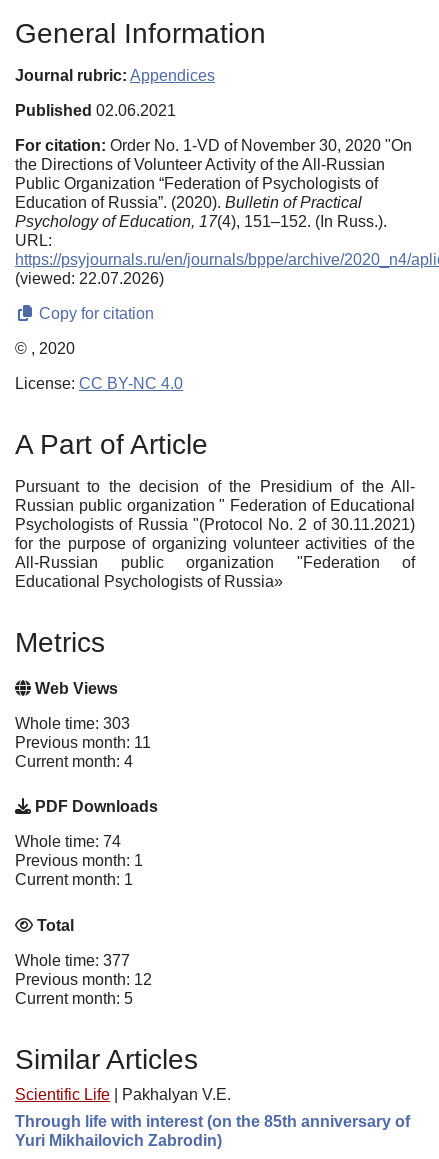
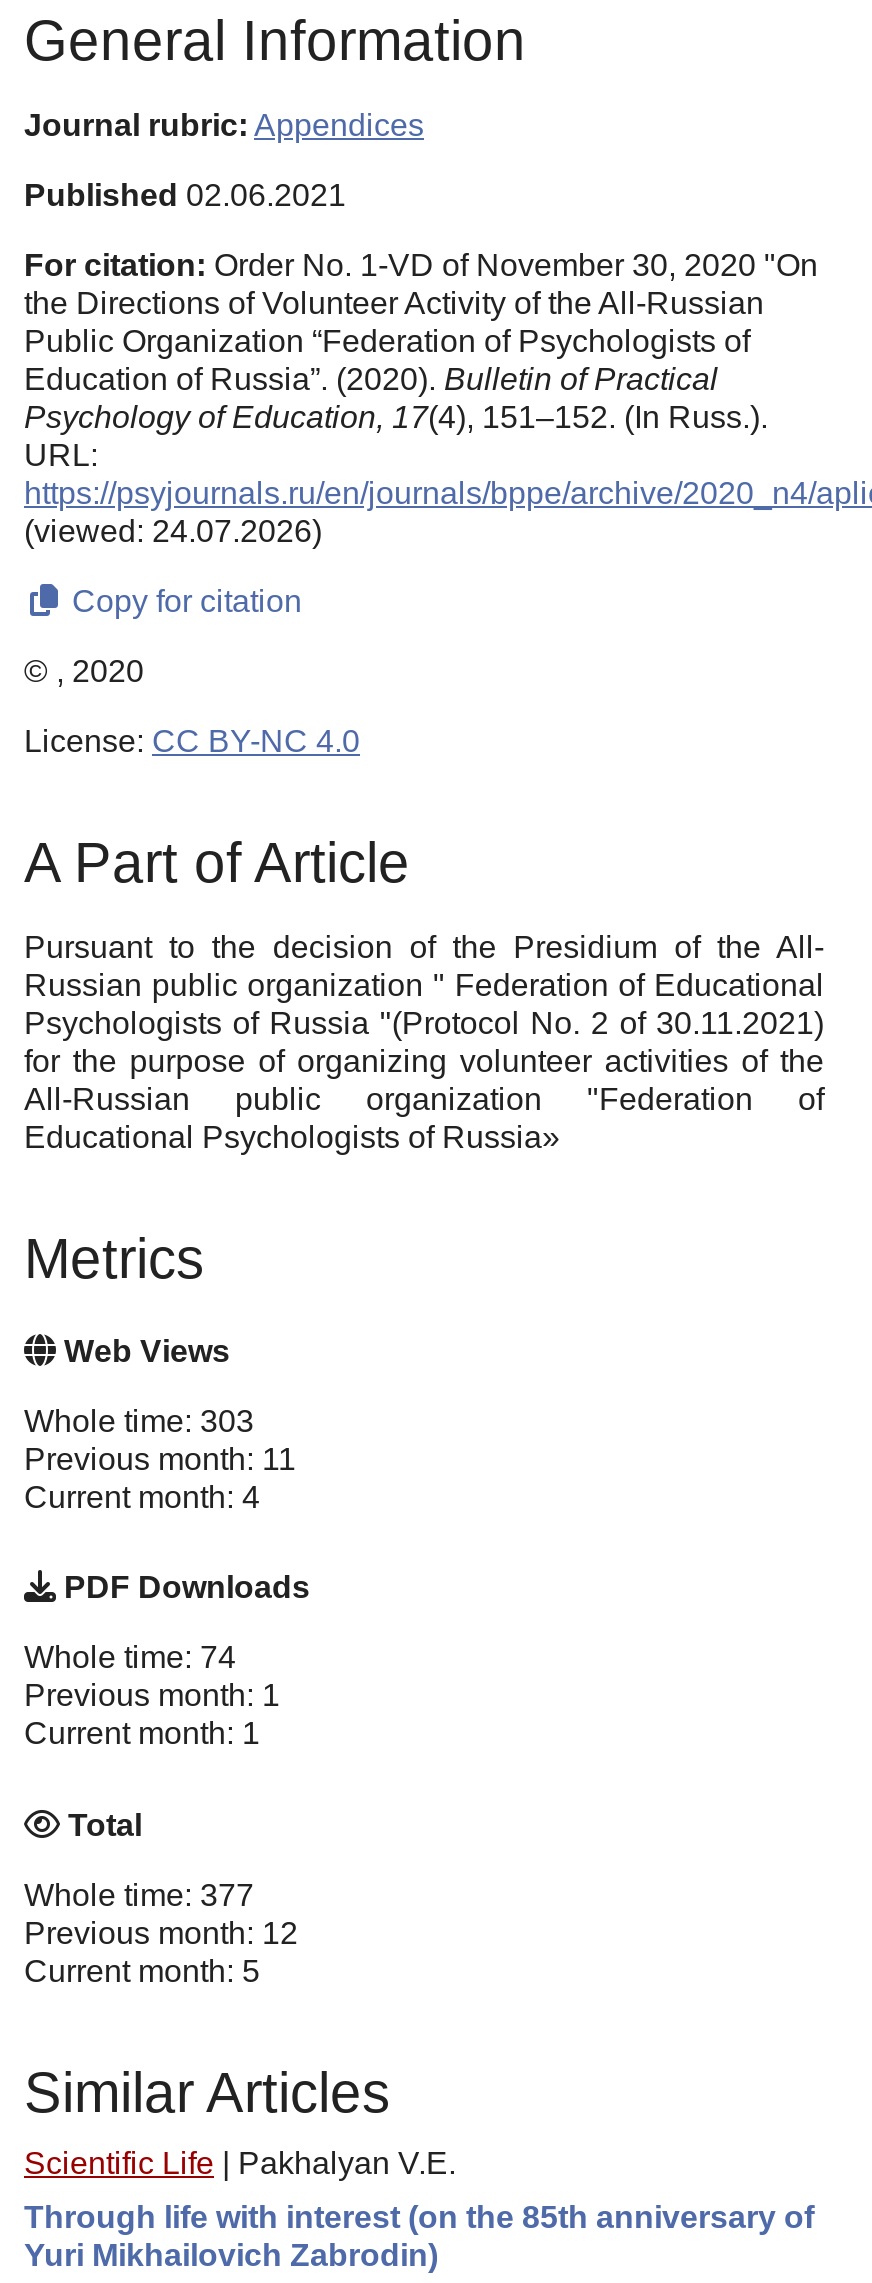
- (viewed: 22.07.2026)
+ (viewed: 24.07.2026)
